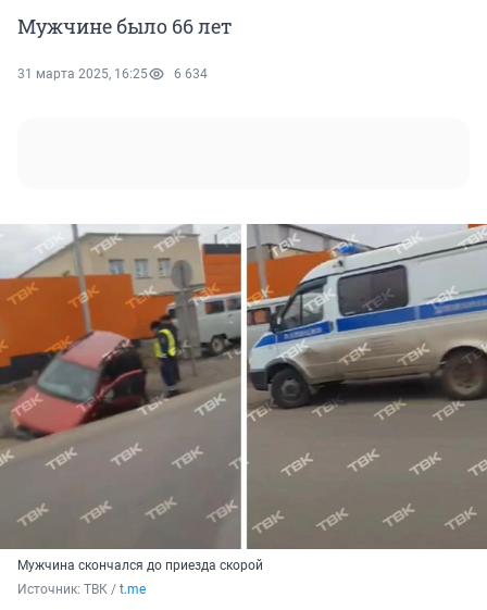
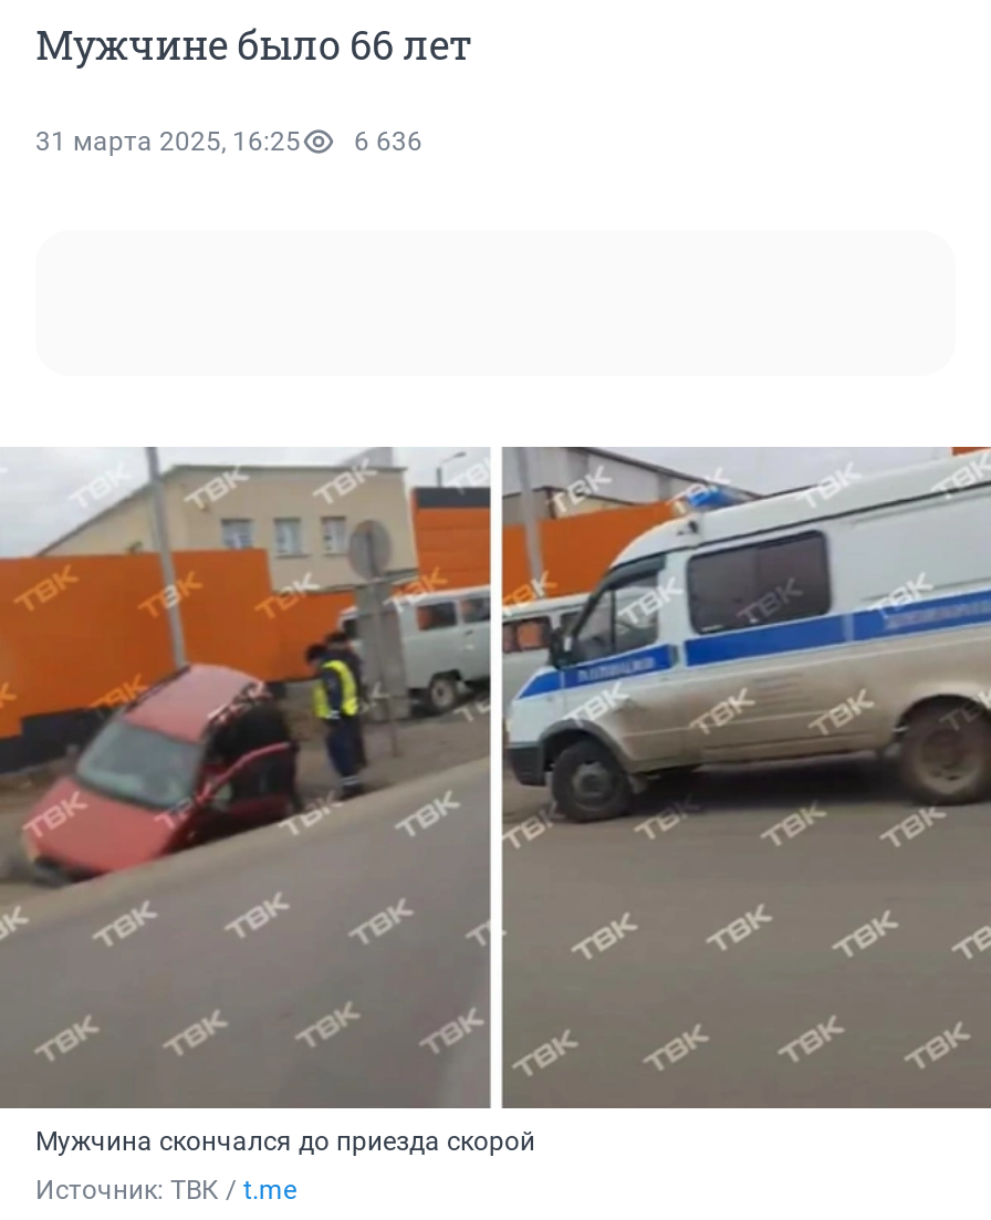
- 31 марта 2025, 16:25 6 634
+ 31 марта 2025, 16:25 6 636
